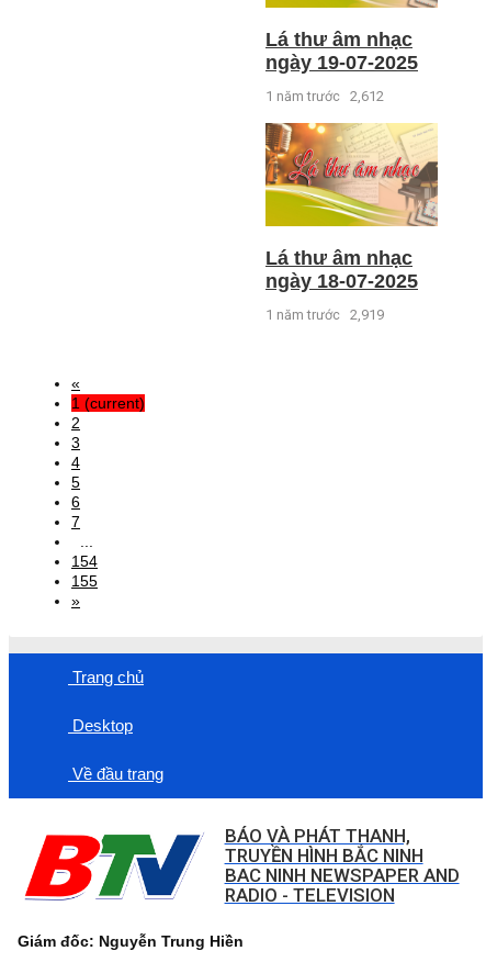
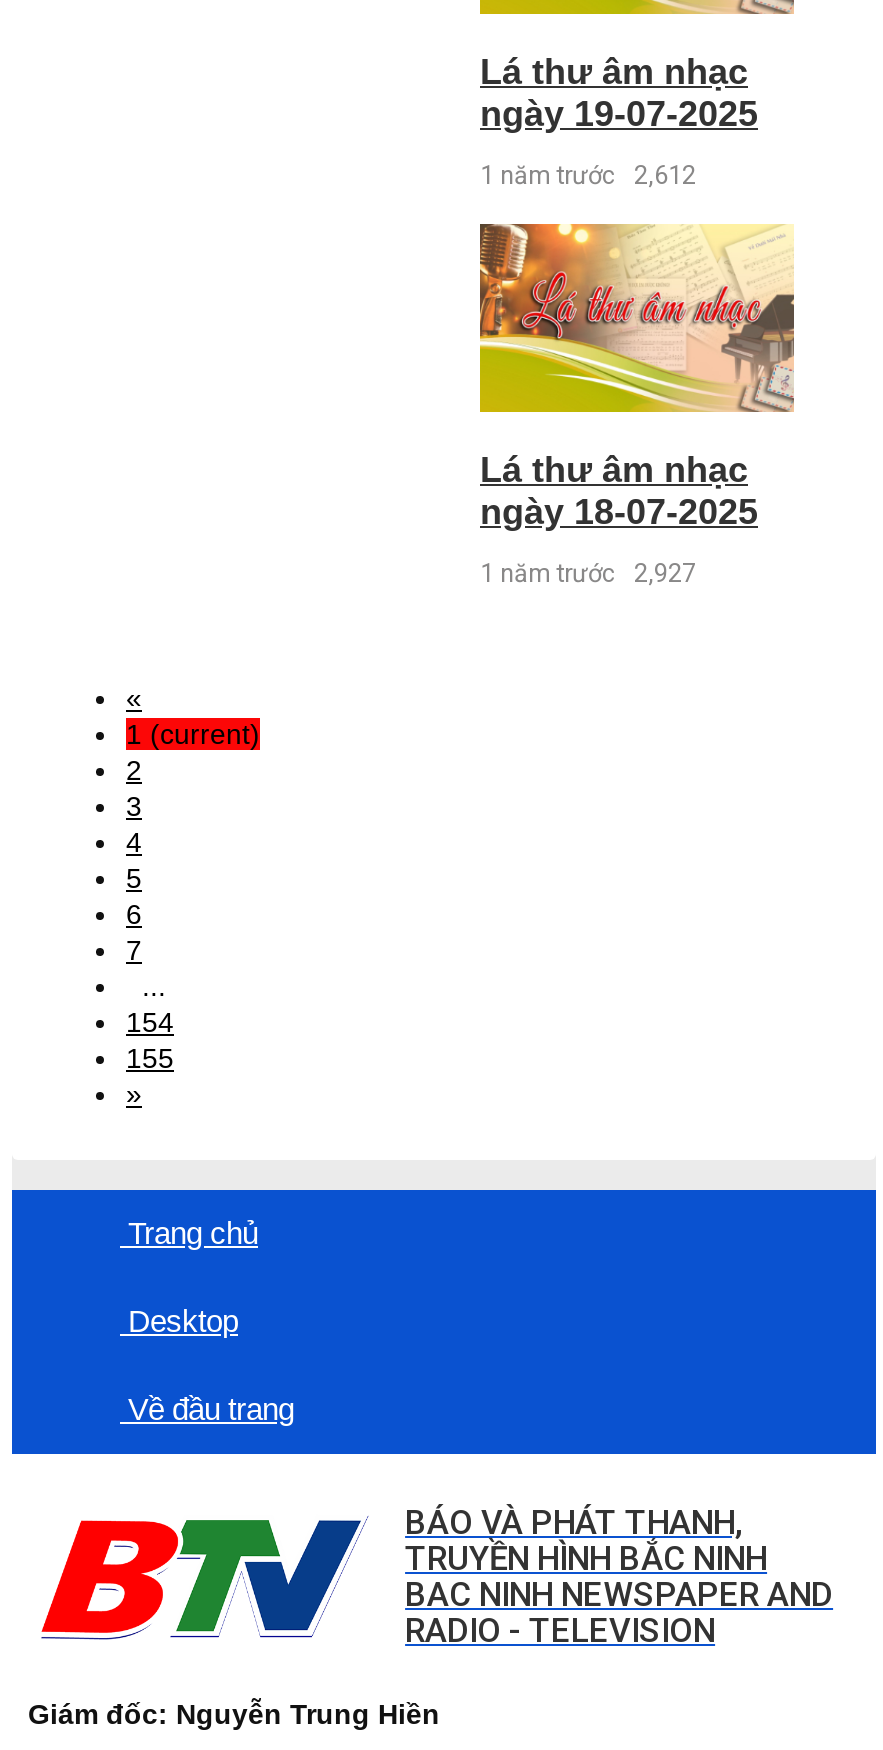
- 1 năm trước 2,919
+ 1 năm trước 2,927
